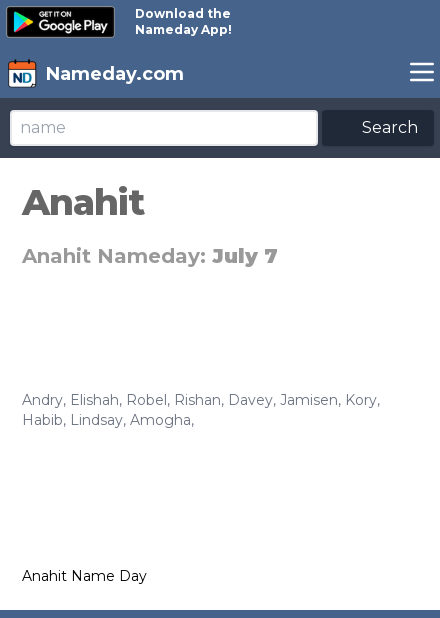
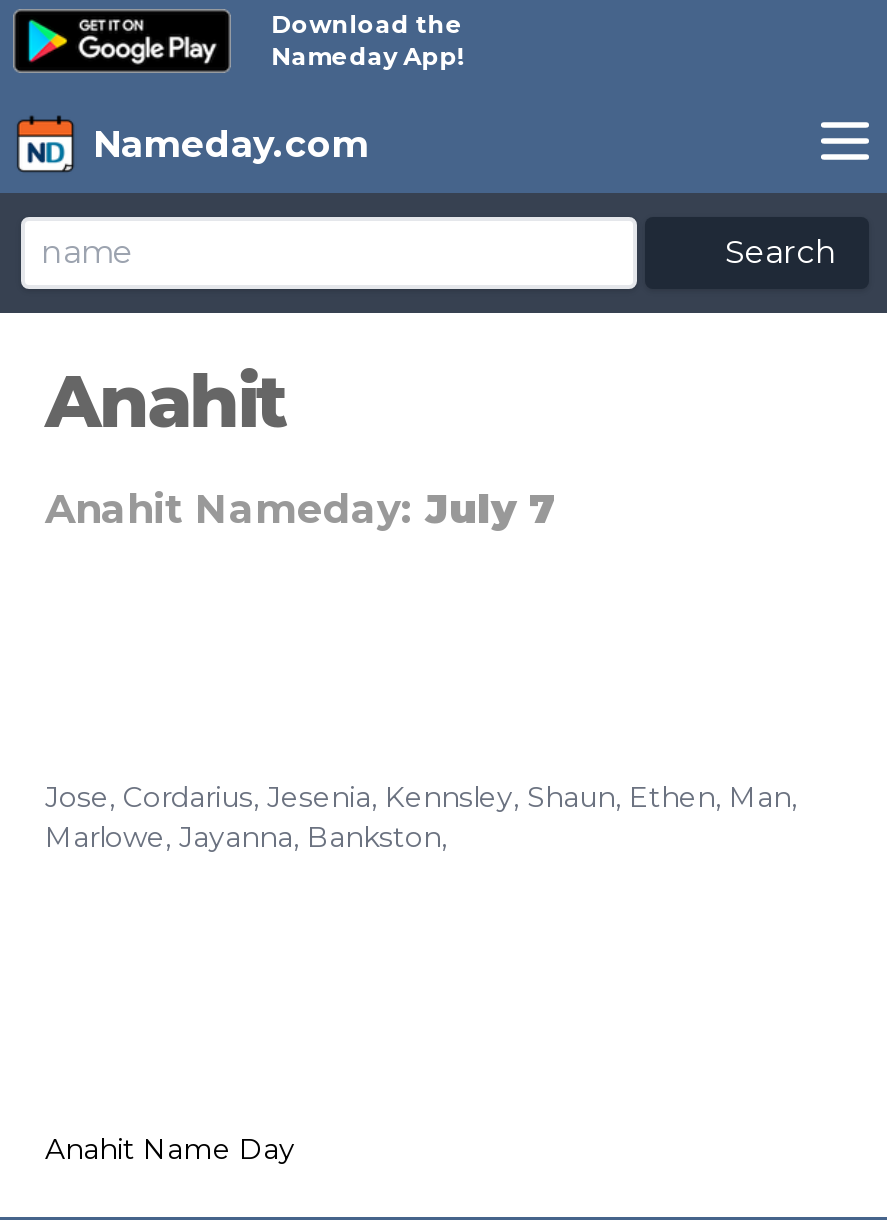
- Andry, Elishah, Robel, Rishan, Davey, Jamisen, Kory,
- Habib, Lindsay, Amogha,
+ Jose, Cordarius, Jesenia, Kennsley, Shaun, Ethen, Man,
+ Marlowe, Jayanna, Bankston,
